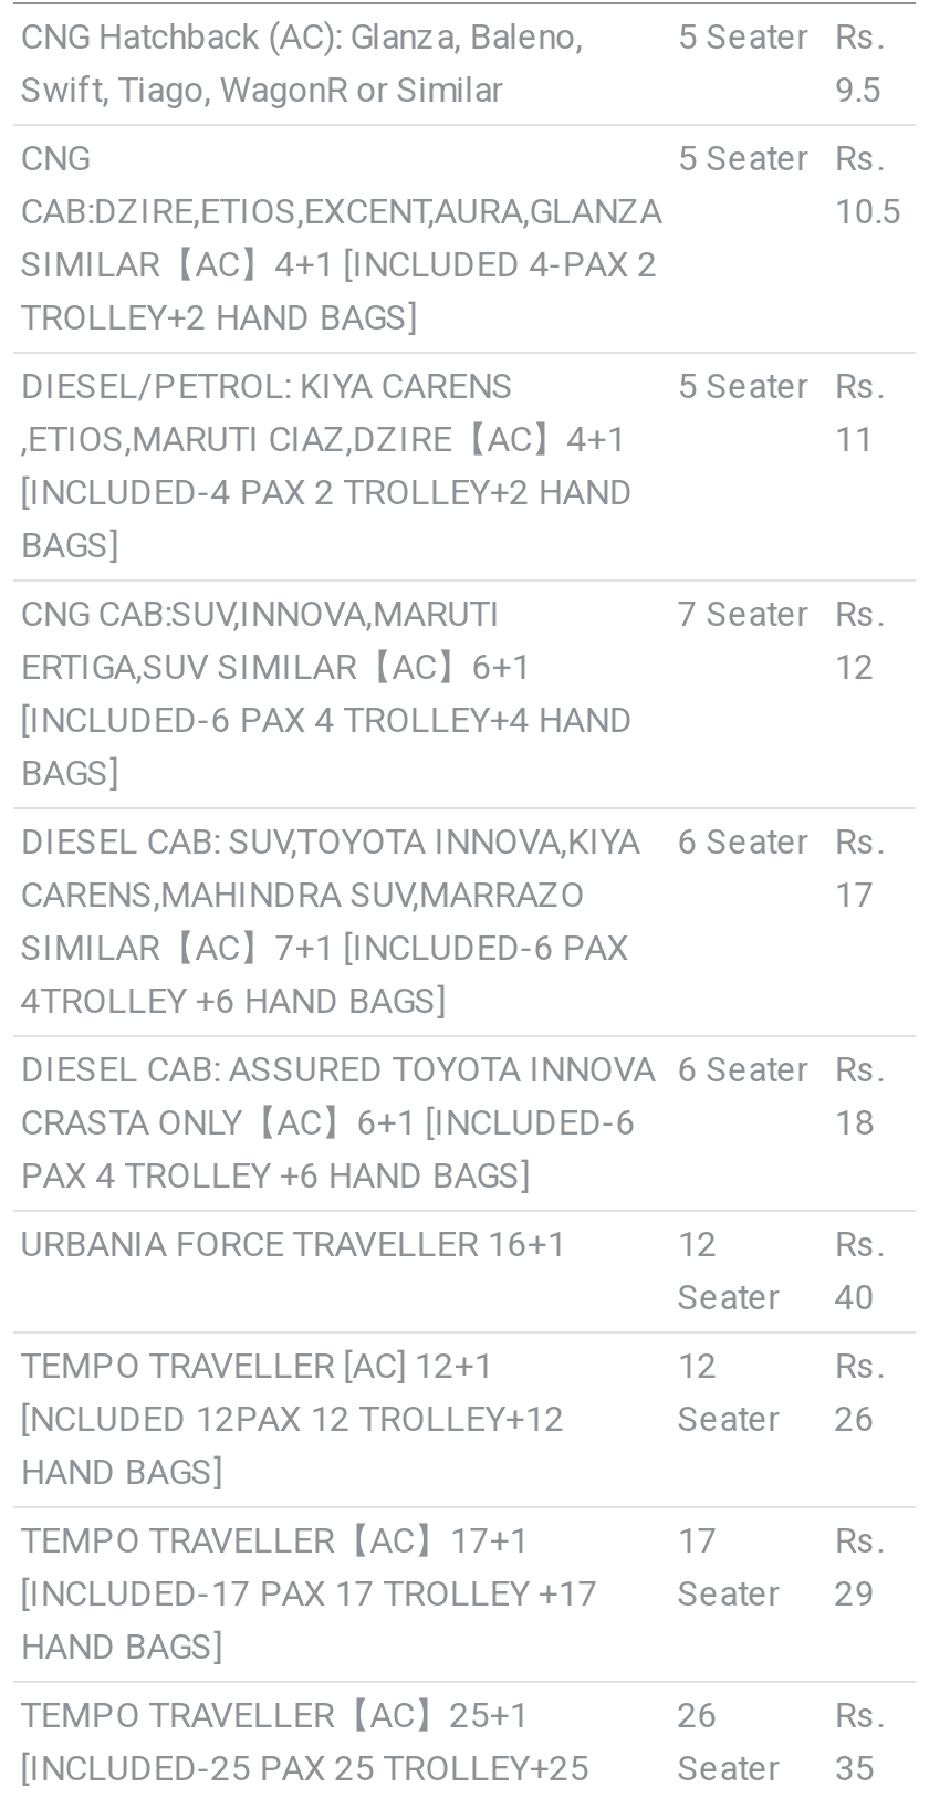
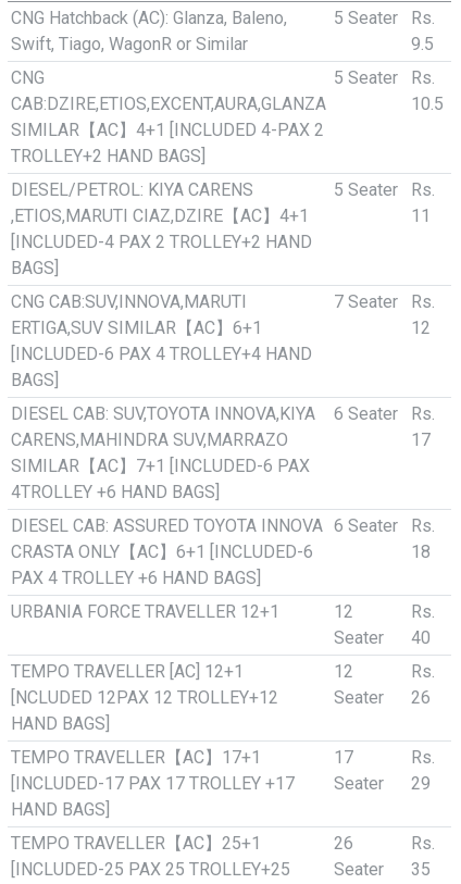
- URBANIA FORCE TRAVELLER 16+1
+ URBANIA FORCE TRAVELLER 12+1
